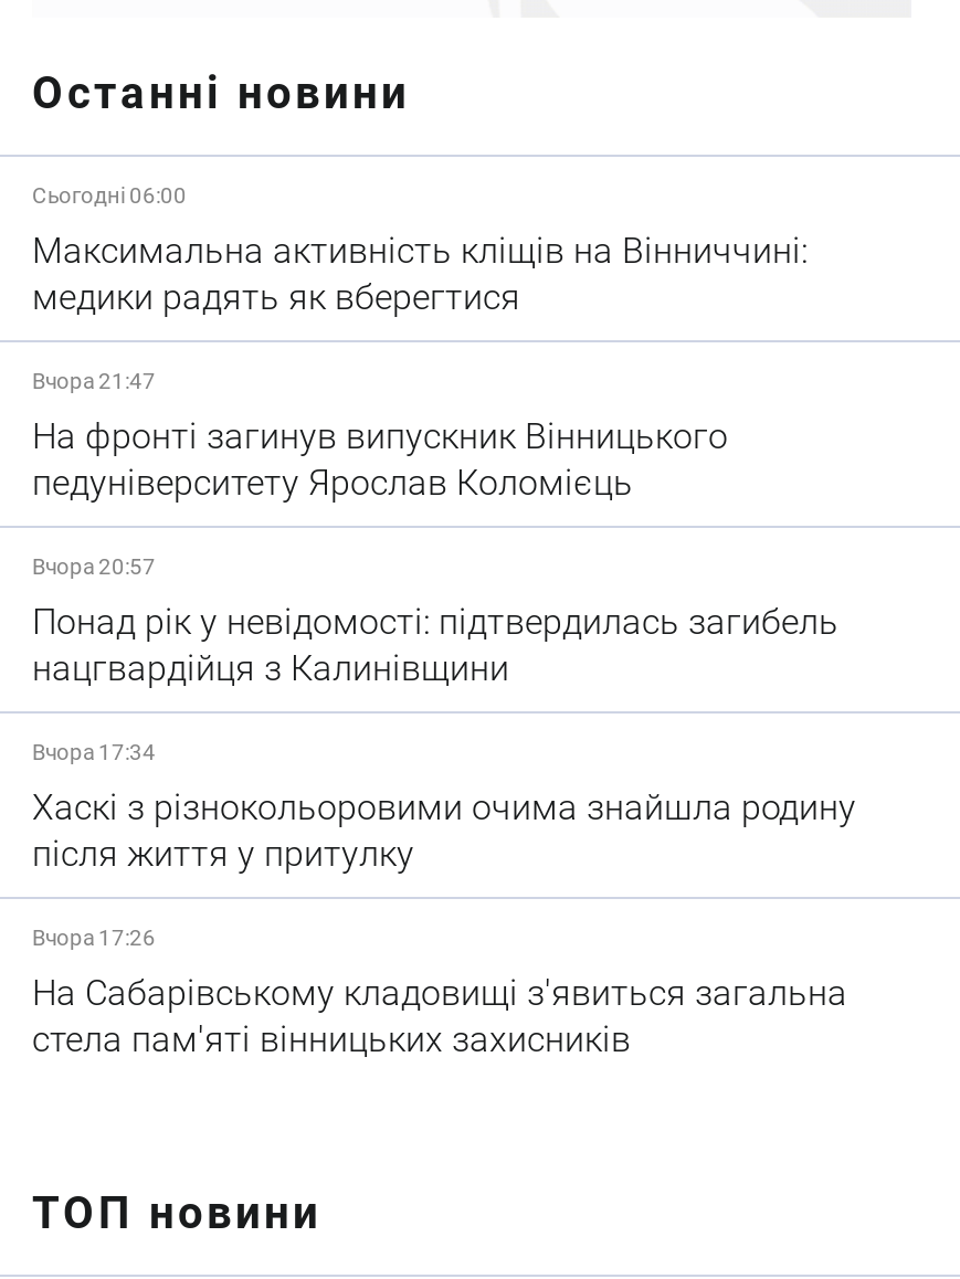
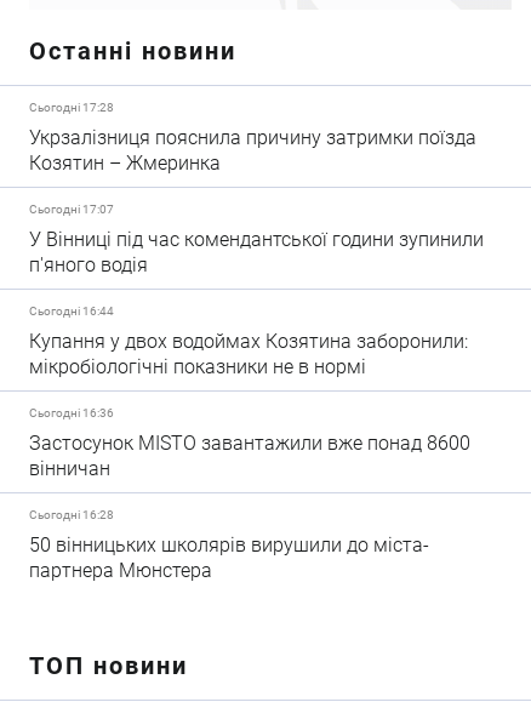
- Сьогодні 06:00
- Максимальна активність кліщів на Вінниччині:
- медики радять як вберегтися
+ Сьогодні 17:28
+ Укрзалізниця пояснила причину затримки поїзда
+ Козятин – Жмеринка

- Вчора 21:47
- На фронті загинув випускник Вінницького
- педуніверситету Ярослав Коломієць
+ Сьогодні 17:07
+ У Вінниці під час комендантської години зупинили
+ п'яного водія

- Вчора 20:57
- Понад рік у невідомості: підтвердилась загибель
- нацгвардійця з Калинівщини
+ Сьогодні 16:44
+ Купання у двох водоймах Козятина заборонили:
+ мікробіологічні показники не в нормі

- Вчора 17:34
- Хаскі з різнокольоровими очима знайшла родину
- після життя у притулку
+ Сьогодні 16:36
+ Застосунок MISTO завантажили вже понад 8600
+ вінничан

- Вчора 17:26
- На Сабарівському кладовищі з'явиться загальна
- стела пам'яті вінницьких захисників
+ Сьогодні 16:28
+ 50 вінницьких школярів вирушили до міста-
+ партнера Мюнстера
